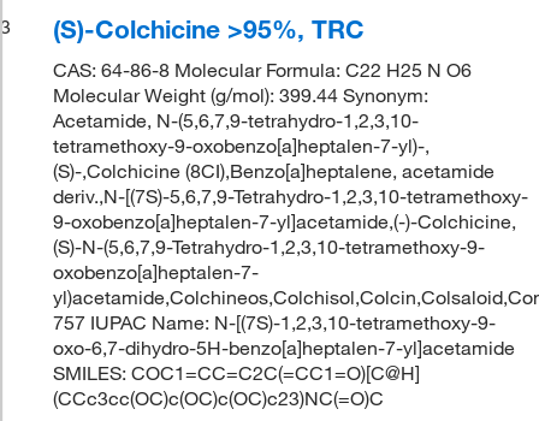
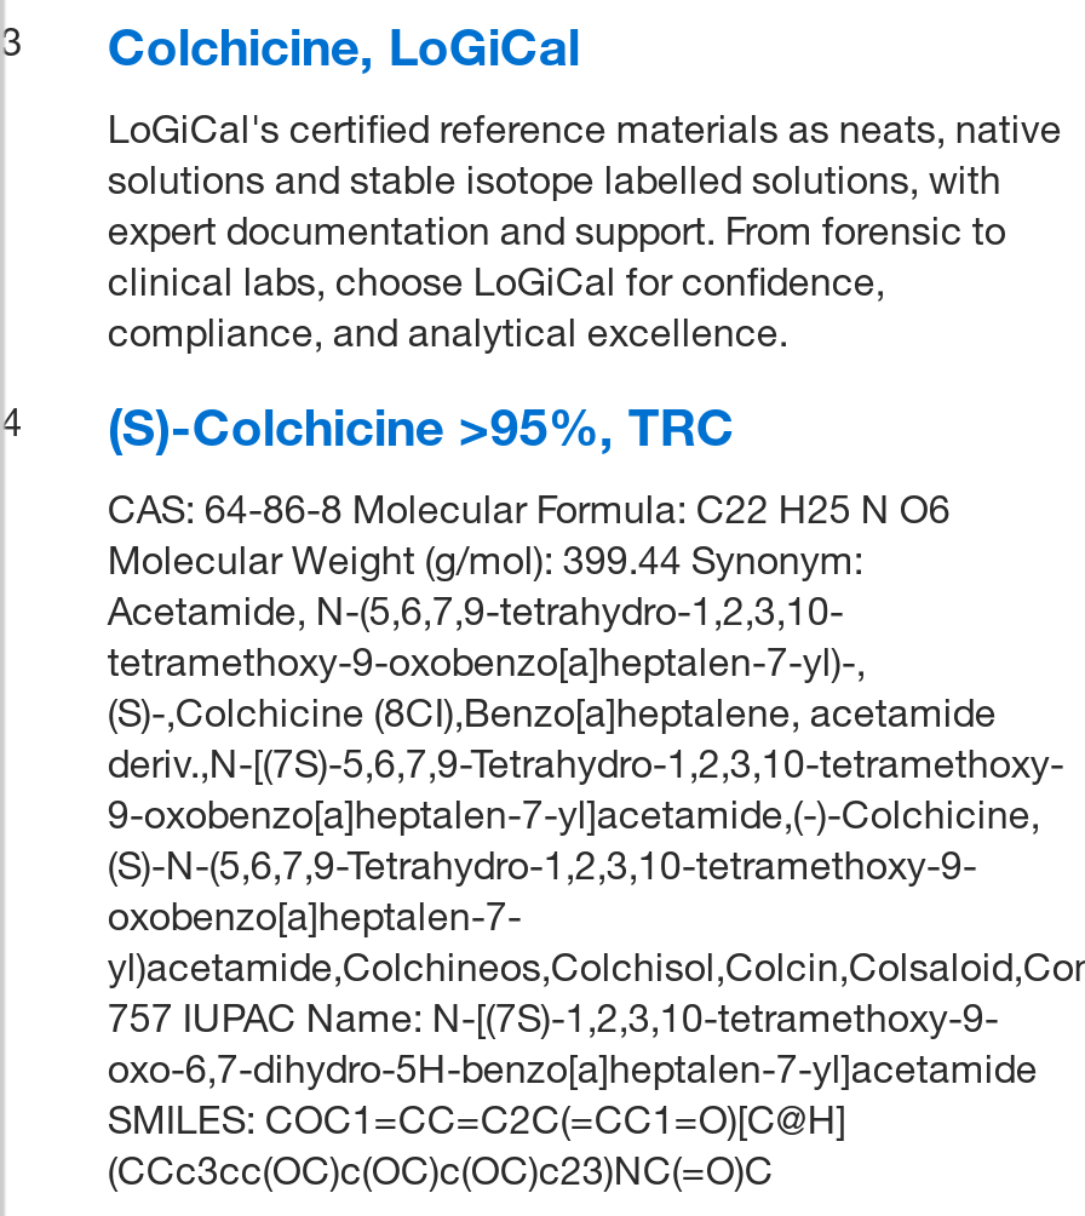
+ Colchicine, LoGiCal
+ LoGiCal's certified reference materials as neats, native
+ solutions and stable isotope labelled solutions, with
+ expert documentation and support. From forensic to
+ clinical labs, choose LoGiCal for confidence,
+ compliance, and analytical excellence.
+ 4
